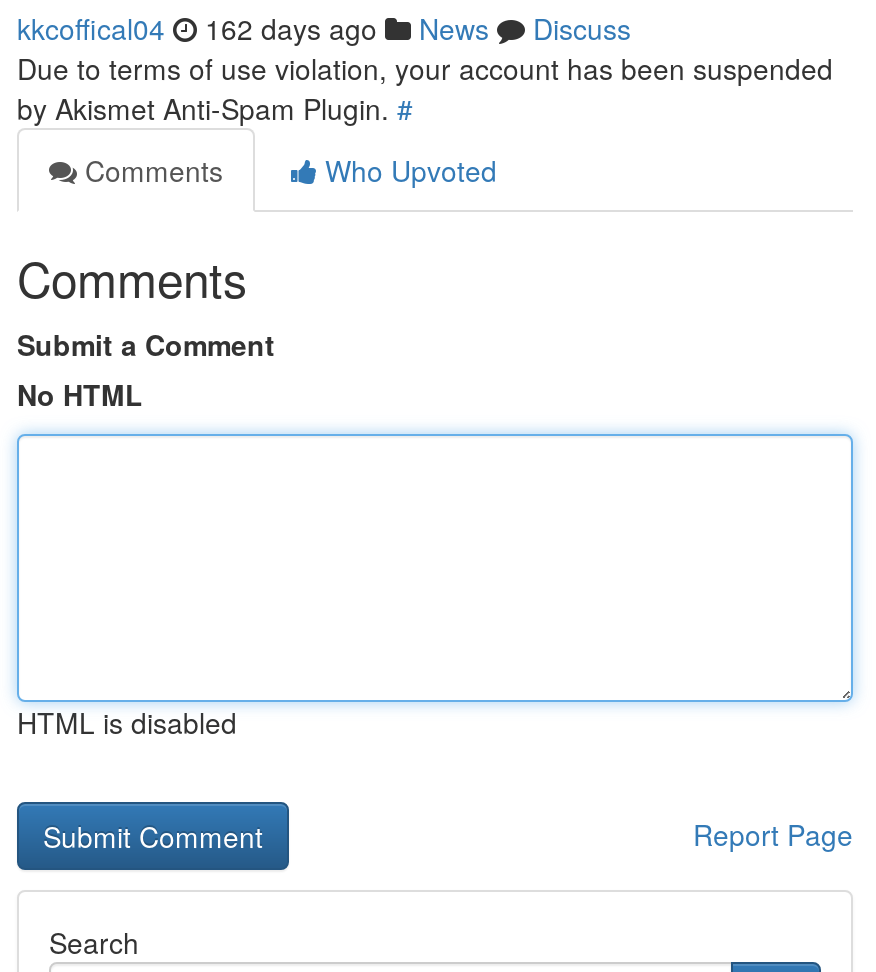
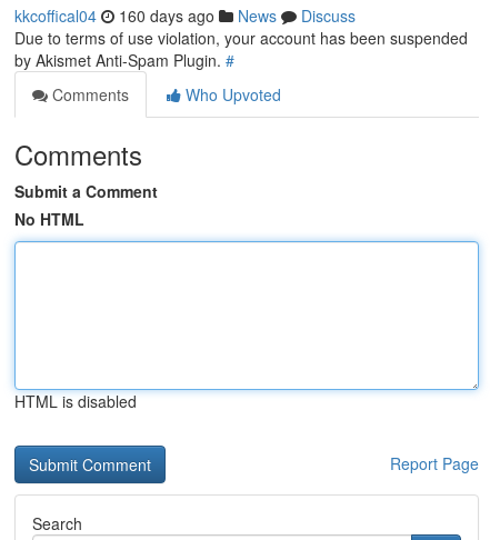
- kkcoffical04 162 days ago News Discuss
+ kkcoffical04 160 days ago News Discuss
